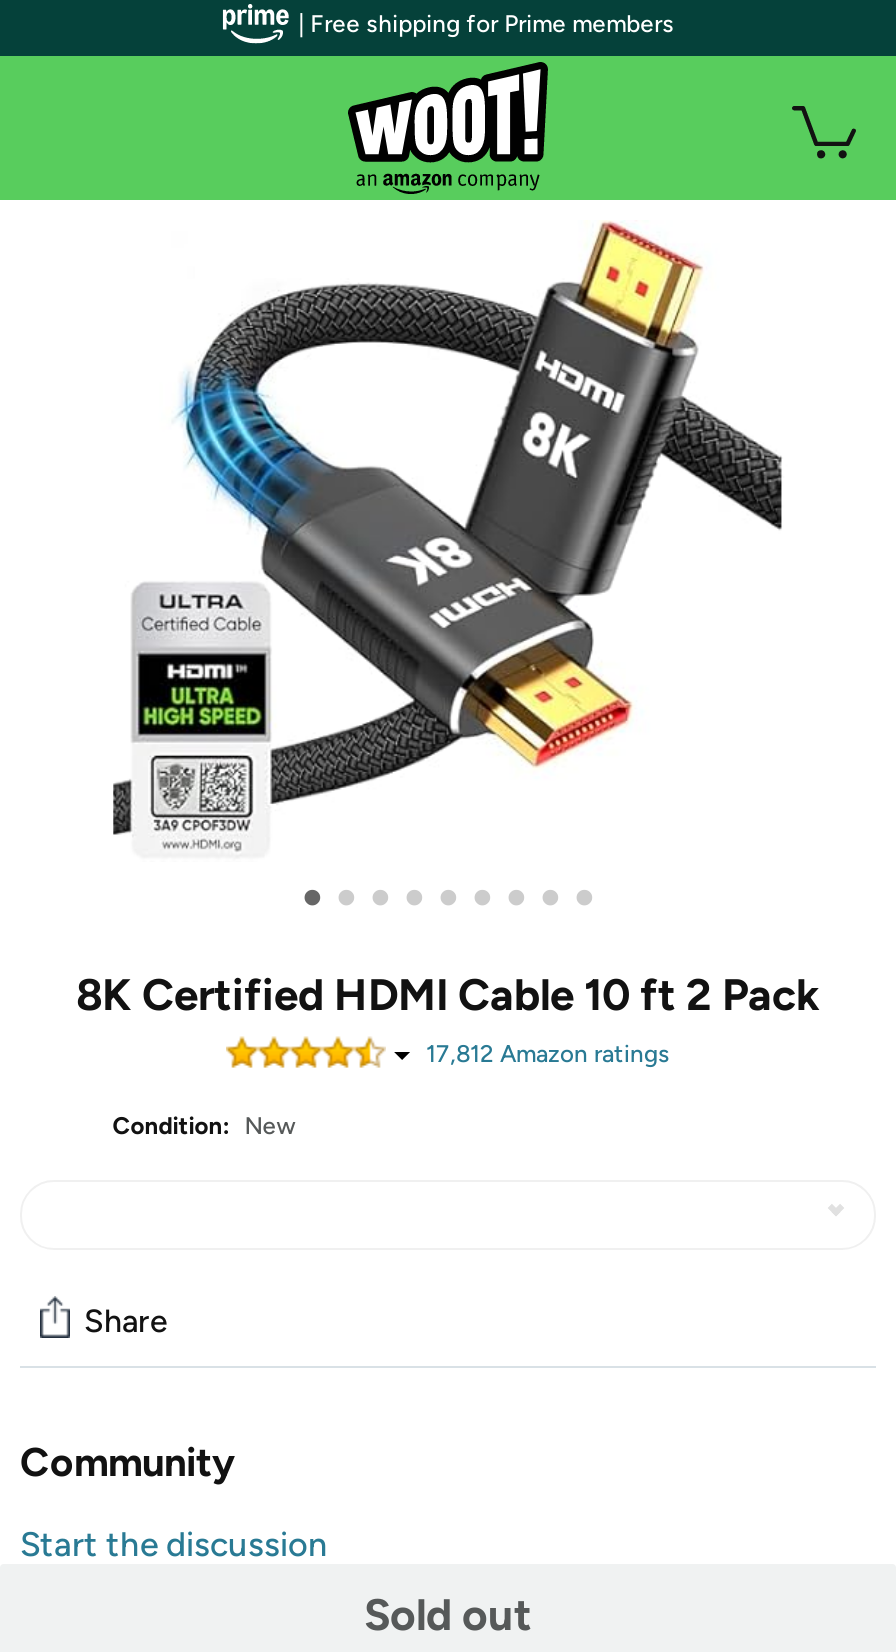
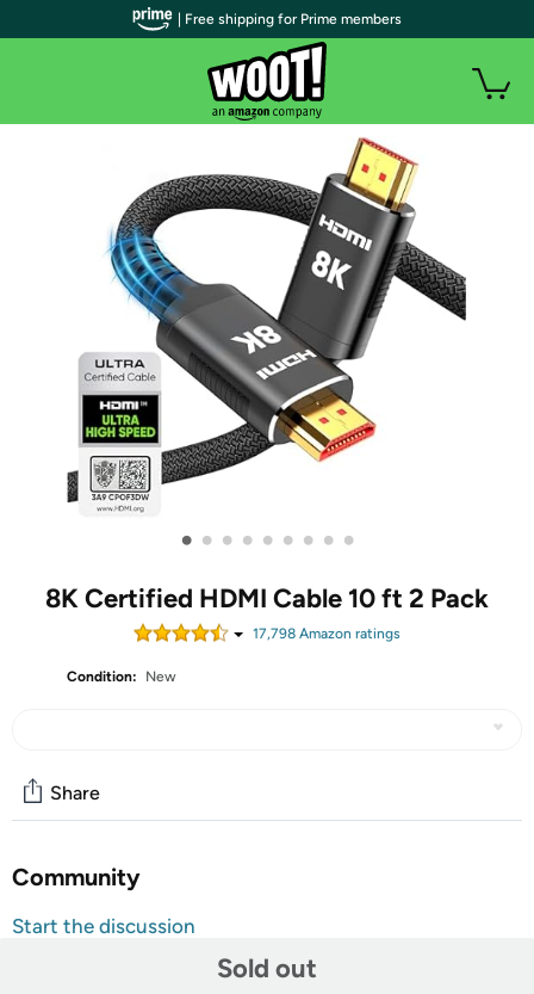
- 17,812 Amazon ratings
+ 17,798 Amazon ratings
